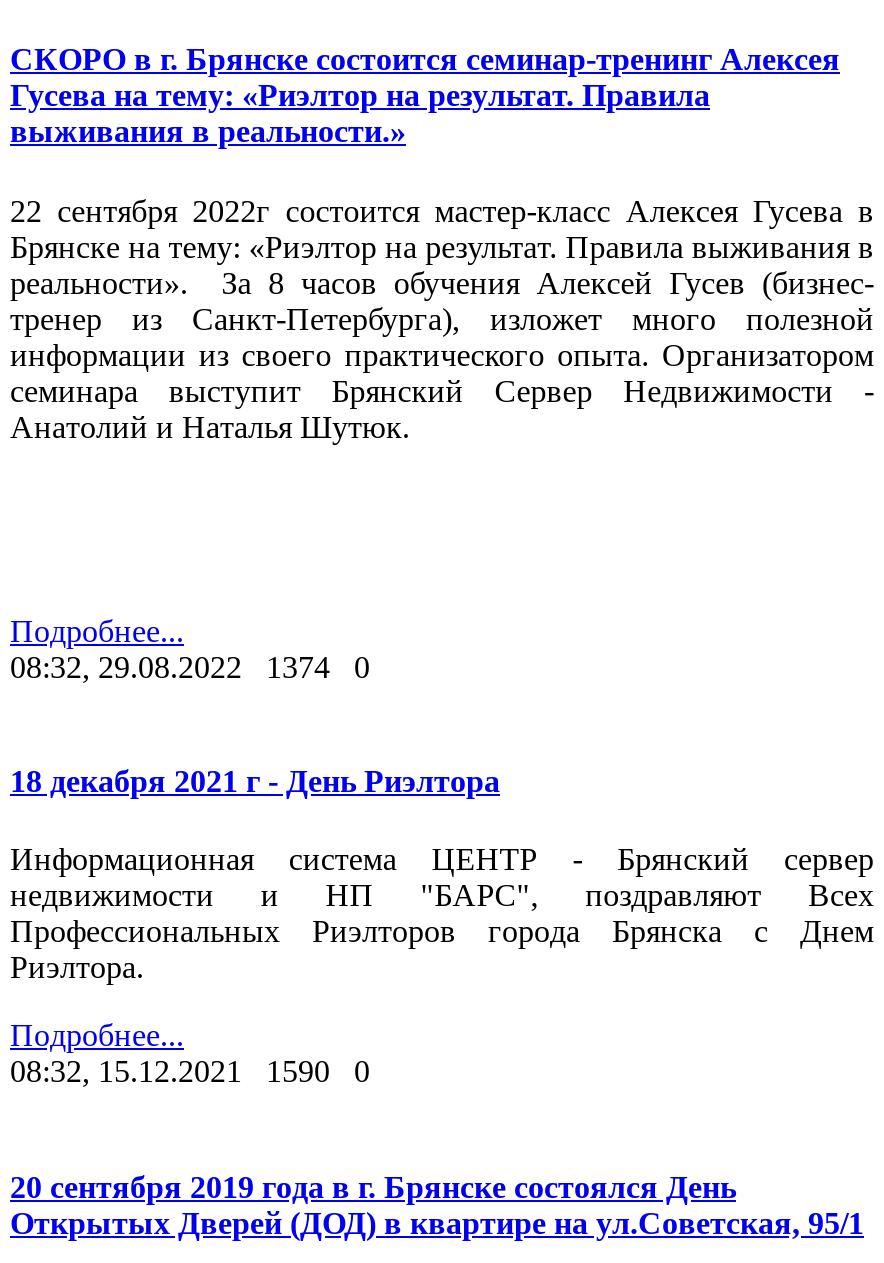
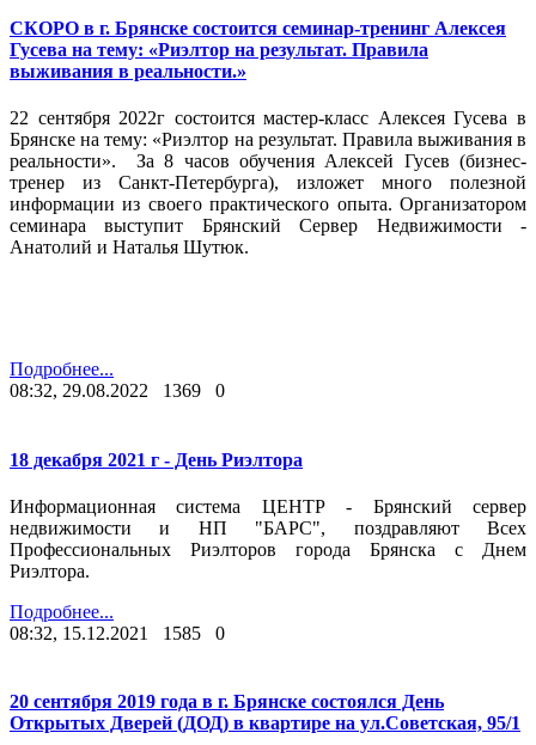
- 08:32, 29.08.2022 1374 0
+ 08:32, 29.08.2022 1369 0

- 08:32, 15.12.2021 1590 0
+ 08:32, 15.12.2021 1585 0
